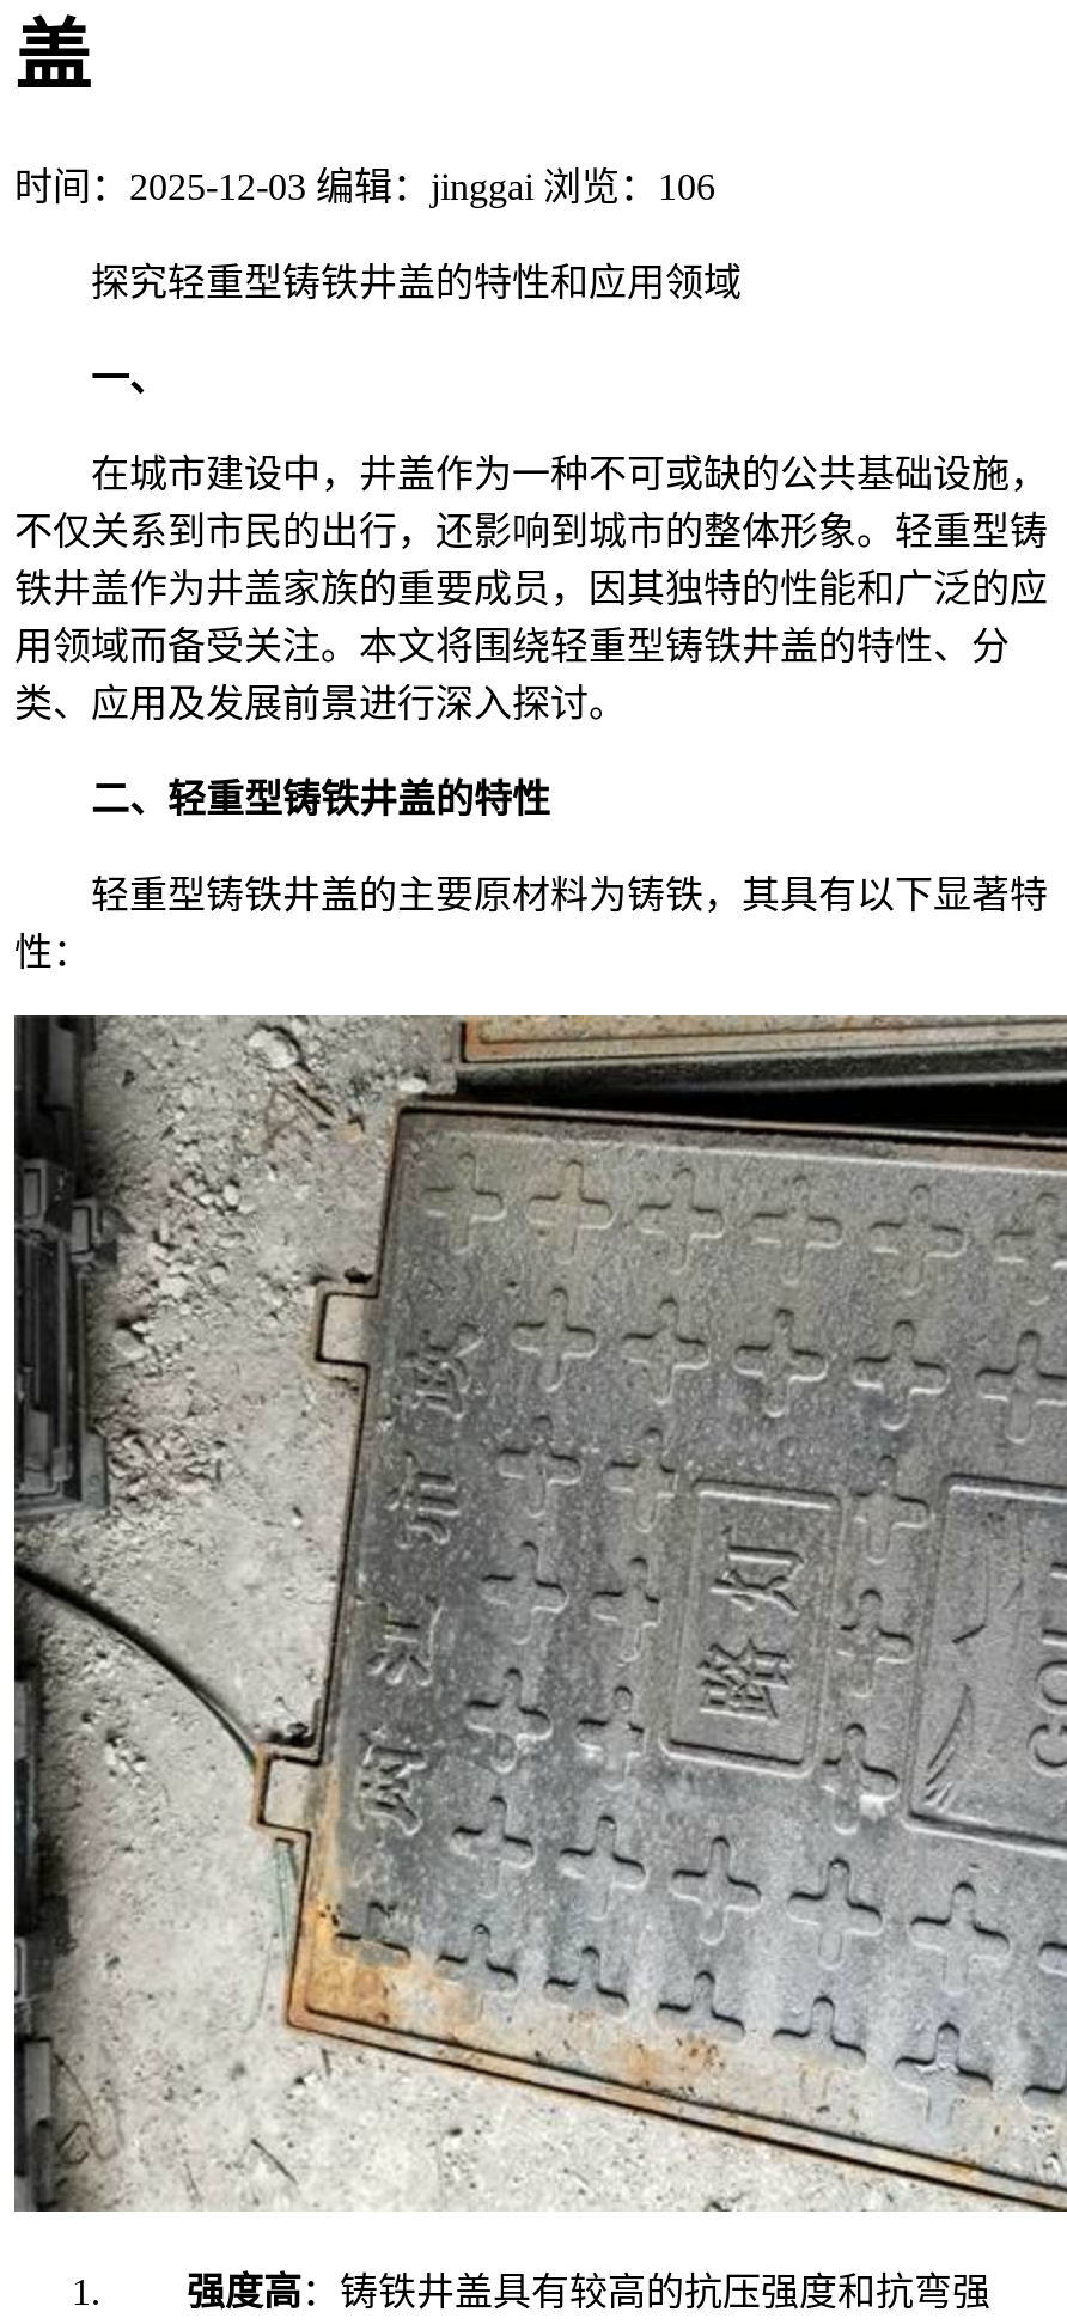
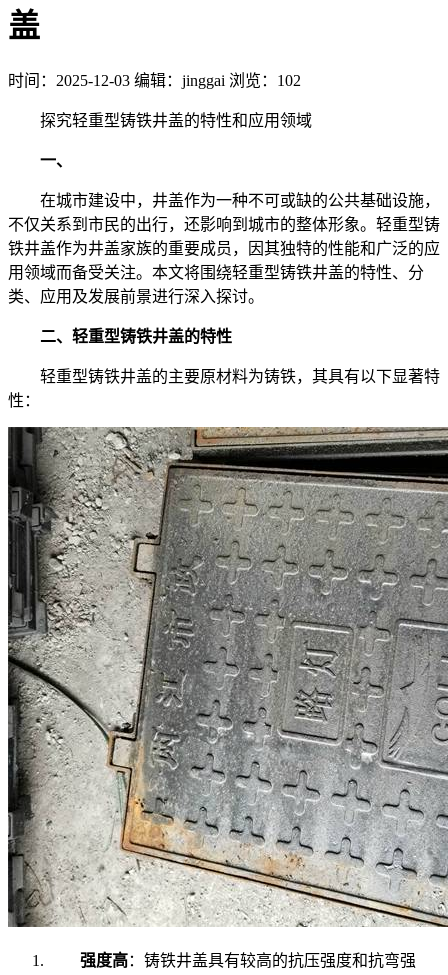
- 时间：2025-12-03 编辑：jinggai 浏览：106
+ 时间：2025-12-03 编辑：jinggai 浏览：102
